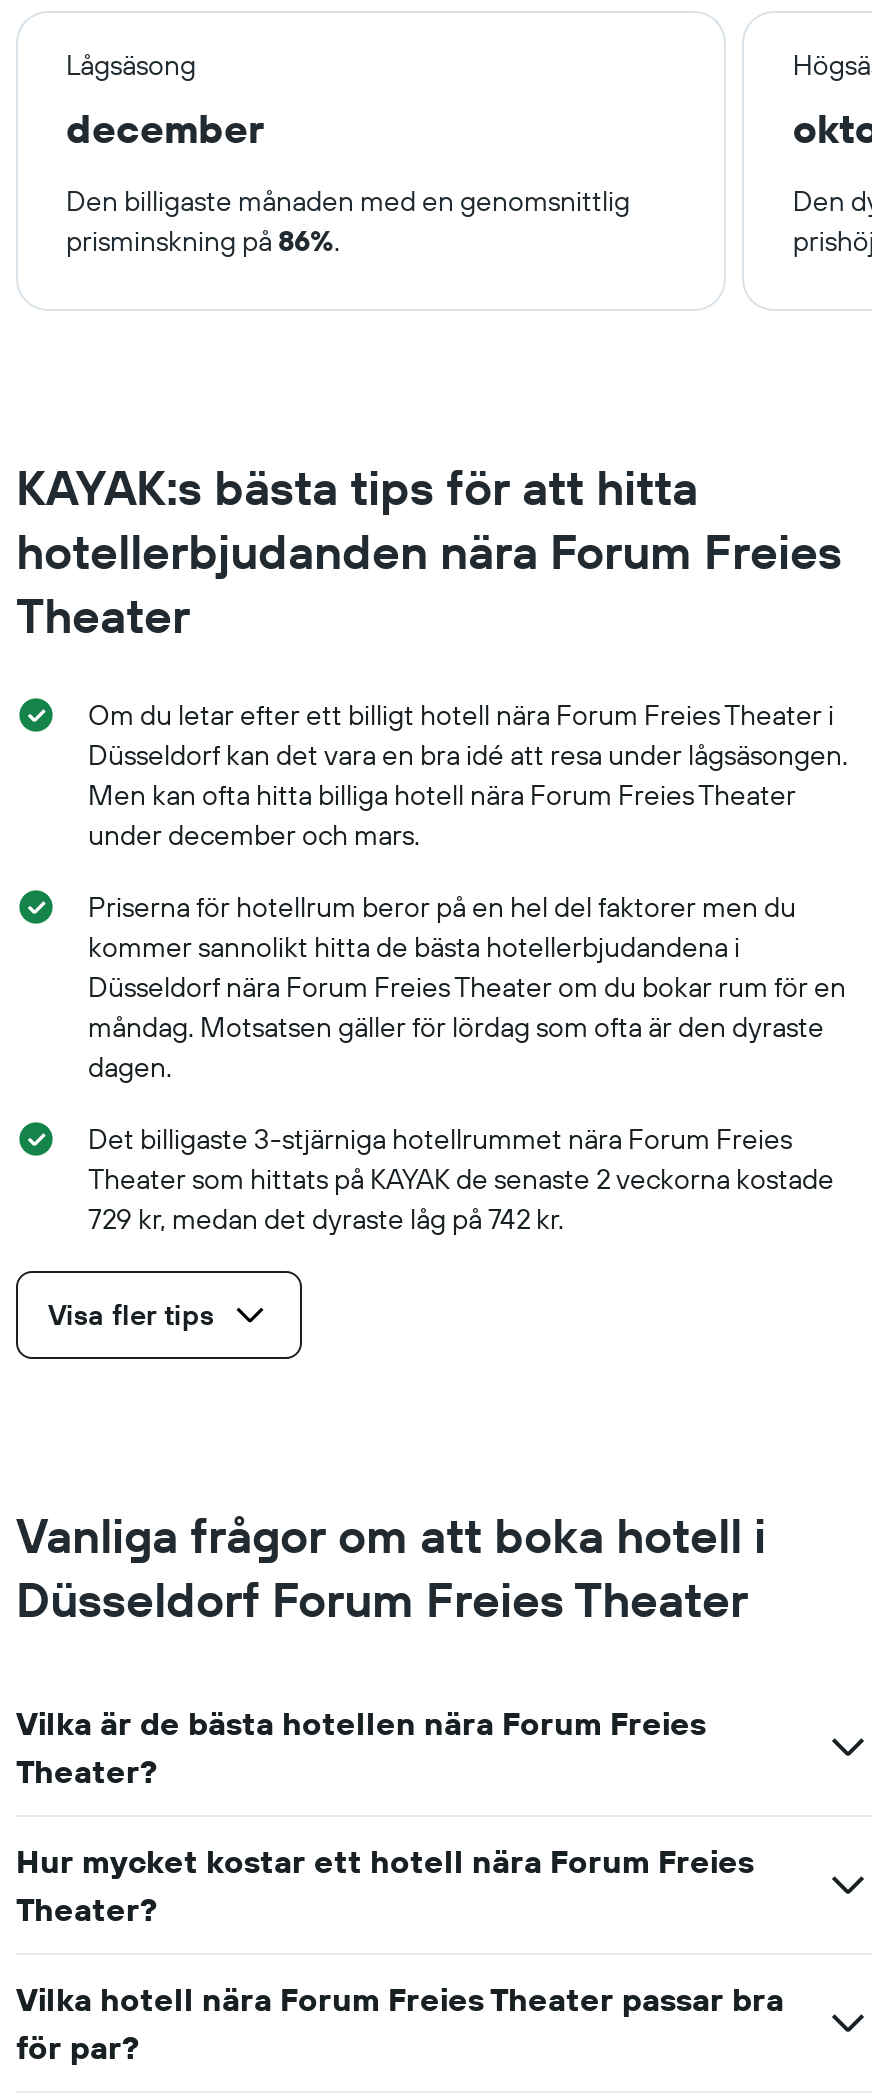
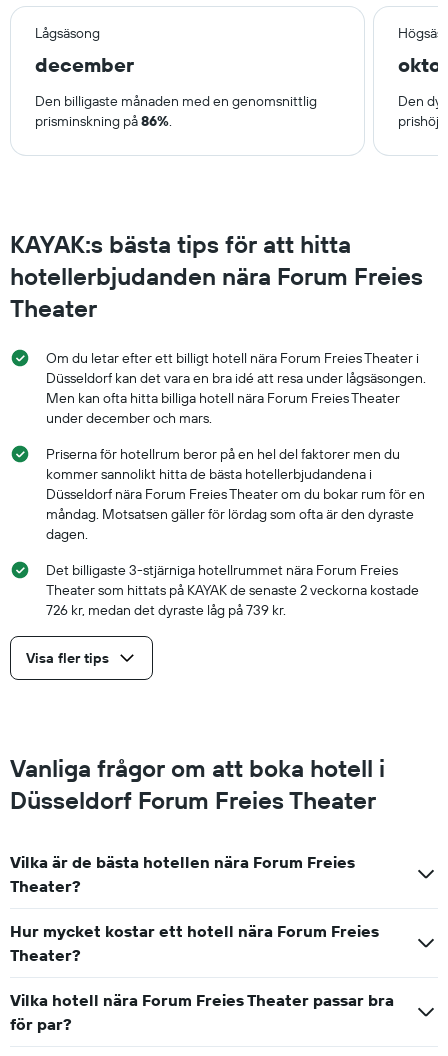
- 729 kr, medan det dyraste låg på 742 kr.
+ 726 kr, medan det dyraste låg på 739 kr.
